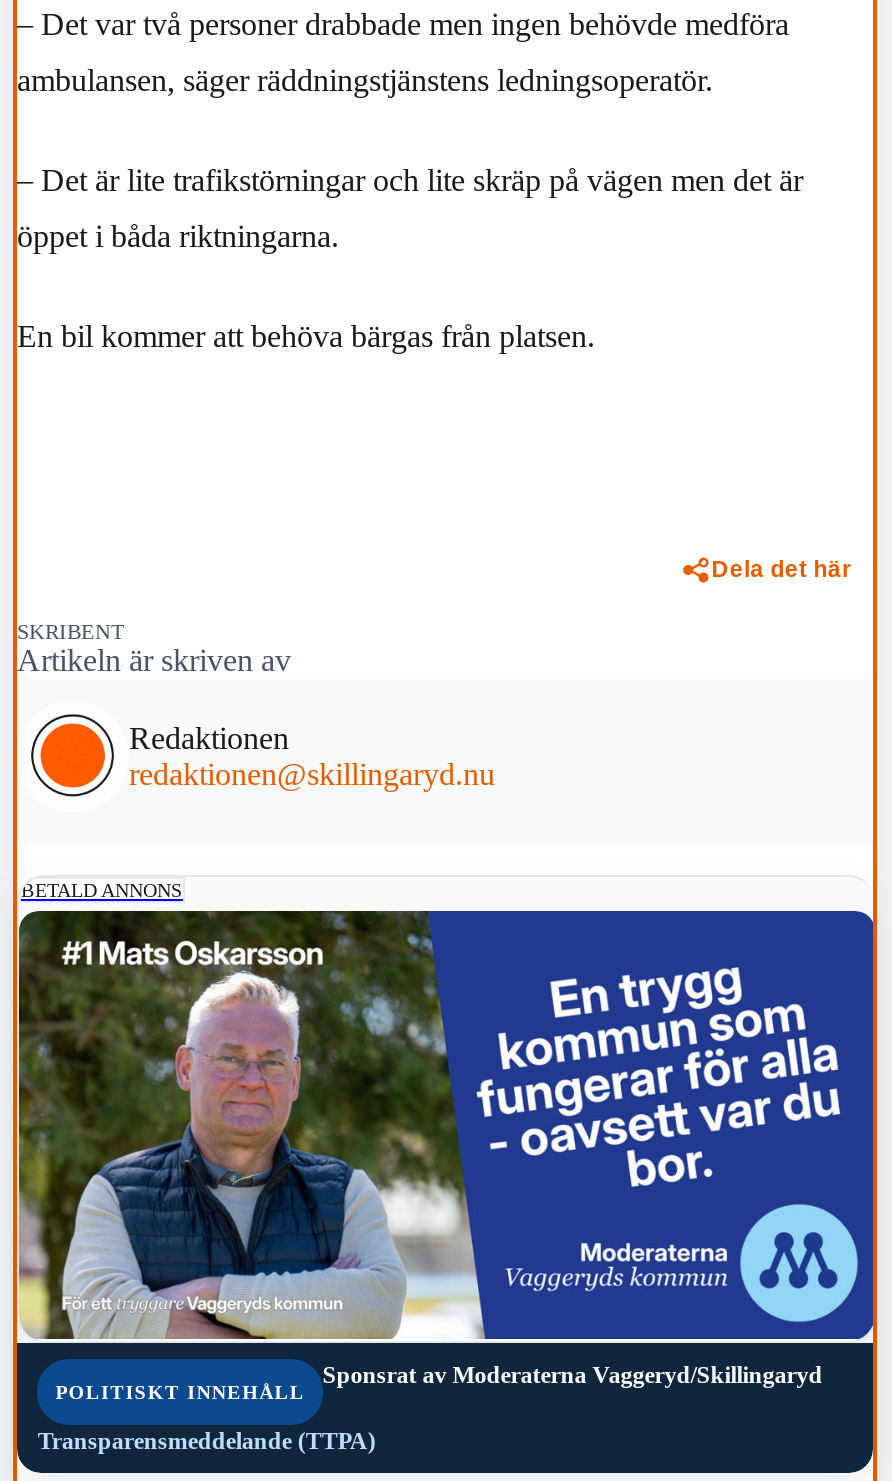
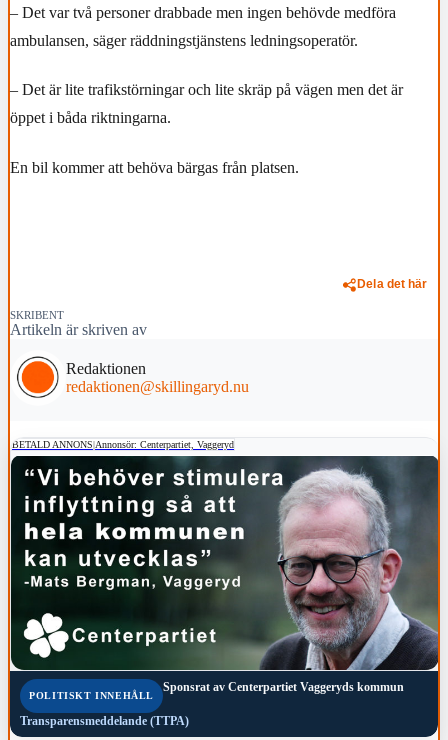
- BETALD ANNONS
+ BETALD ANNONS Annonsör: Centerpartiet, Vaggeryd

- [image]
- Sponsrat av Moderaterna Vaggeryd/Skillingaryd
+ [image]
+ Sponsrat av Centerpartiet Vaggeryds kommun
